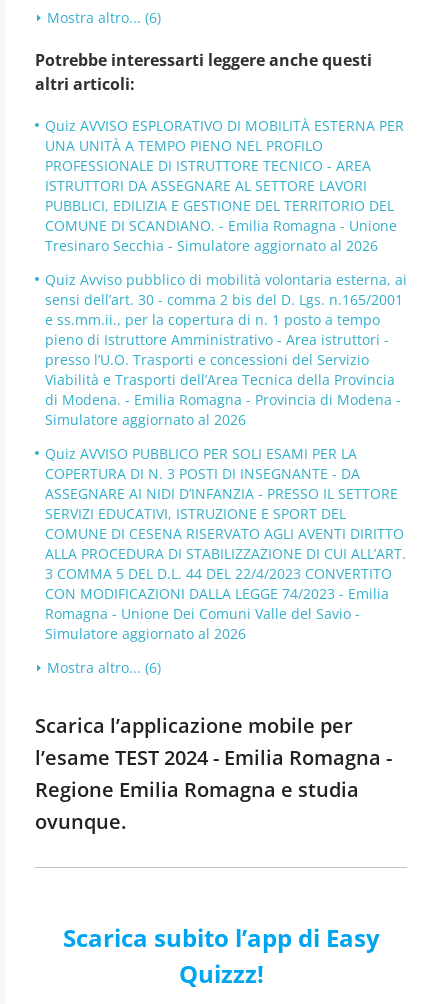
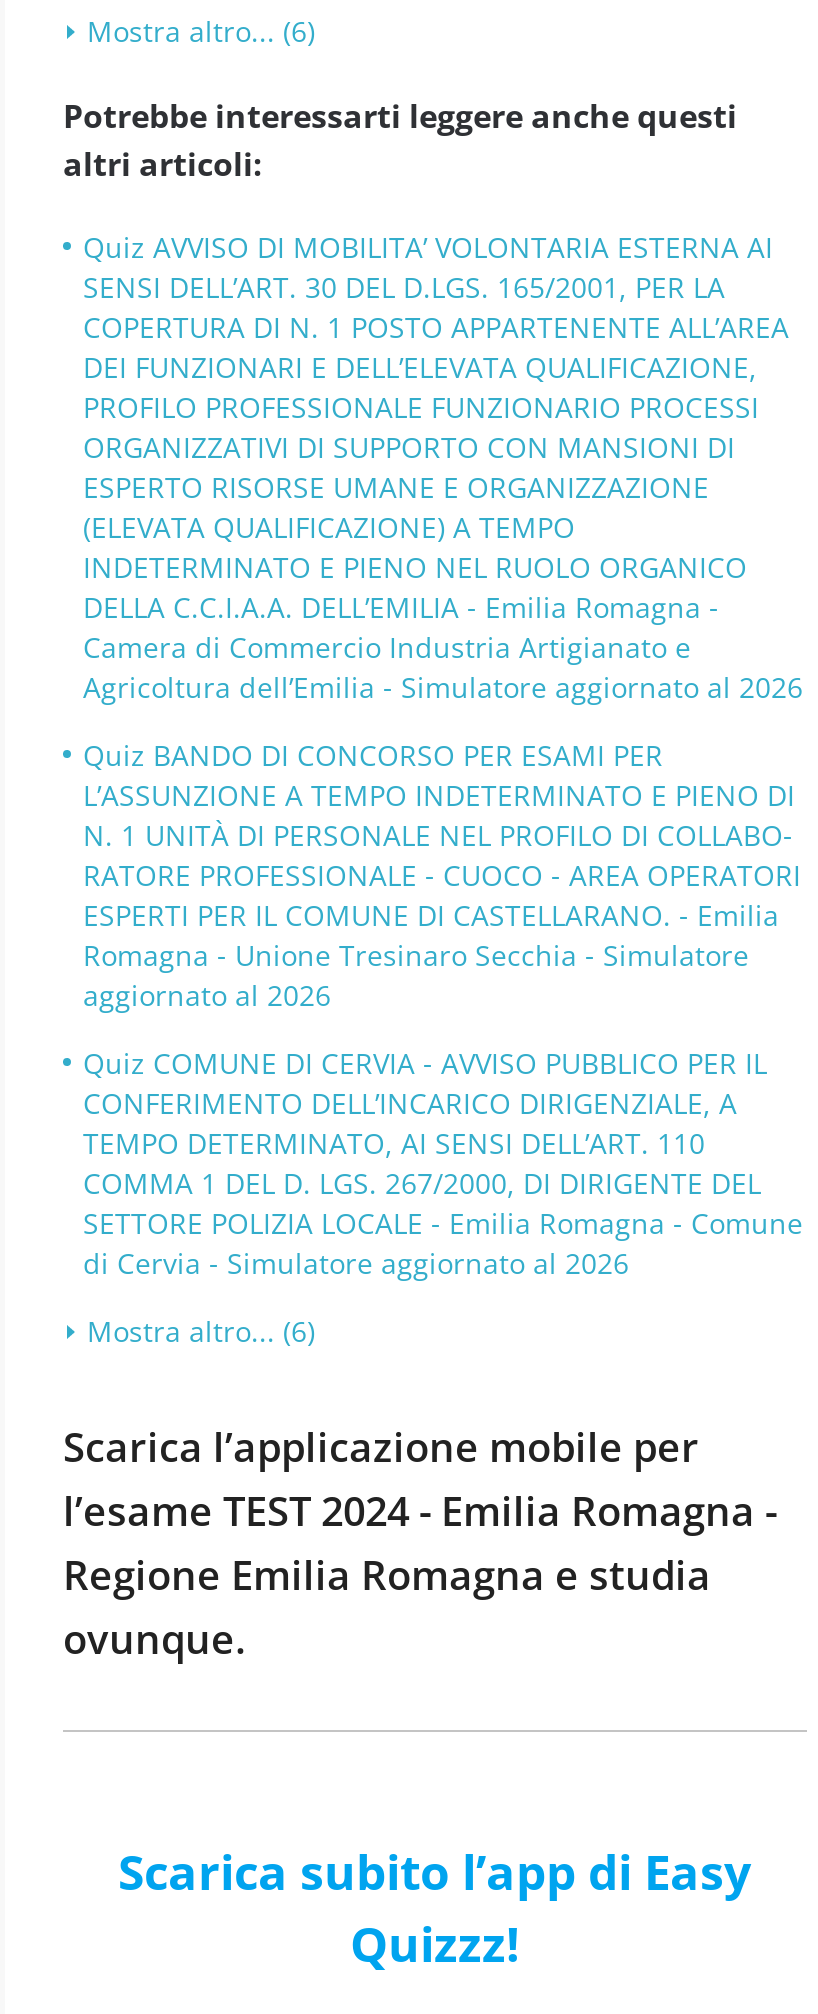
- Quiz AVVISO ESPLORATIVO DI MOBILITÀ ESTERNA PER
- UNA UNITÀ A TEMPO PIENO NEL PROFILO
- PROFESSIONALE DI ISTRUTTORE TECNICO - AREA
- ISTRUTTORI DA ASSEGNARE AL SETTORE LAVORI
- PUBBLICI, EDILIZIA E GESTIONE DEL TERRITORIO DEL
- COMUNE DI SCANDIANO. - Emilia Romagna - Unione
- Tresinaro Secchia - Simulatore aggiornato al 2026
+ Quiz AVVISO DI MOBILITA’ VOLONTARIA ESTERNA AI
+ SENSI DELL’ART. 30 DEL D.LGS. 165/2001, PER LA
+ COPERTURA DI N. 1 POSTO APPARTENENTE ALL’AREA
+ DEI FUNZIONARI E DELL’ELEVATA QUALIFICAZIONE,
+ PROFILO PROFESSIONALE FUNZIONARIO PROCESSI
+ ORGANIZZATIVI DI SUPPORTO CON MANSIONI DI
+ ESPERTO RISORSE UMANE E ORGANIZZAZIONE
+ (ELEVATA QUALIFICAZIONE) A TEMPO
+ INDETERMINATO E PIENO NEL RUOLO ORGANICO
+ DELLA C.C.I.A.A. DELL’EMILIA - Emilia Romagna -
+ Camera di Commercio Industria Artigianato e
+ Agricoltura dell’Emilia - Simulatore aggiornato al 2026

- Quiz Avviso pubblico di mobilità volontaria esterna, ai
- sensi dell’art. 30 - comma 2 bis del D. Lgs. n.165/2001
- e ss.mm.ii., per la copertura di n. 1 posto a tempo
- pieno di Istruttore Amministrativo - Area istruttori -
- presso l’U.O. Trasporti e concessioni del Servizio
- Viabilità e Trasporti dell’Area Tecnica della Provincia
- di Modena. - Emilia Romagna - Provincia di Modena -
- Simulatore aggiornato al 2026
+ Quiz BANDO DI CONCORSO PER ESAMI PER
+ L’ASSUNZIONE A TEMPO INDETERMINATO E PIENO DI
+ N. 1 UNITÀ DI PERSONALE NEL PROFILO DI COLLABO-
+ RATORE PROFESSIONALE - CUOCO - AREA OPERATORI
+ ESPERTI PER IL COMUNE DI CASTELLARANO. - Emilia
+ Romagna - Unione Tresinaro Secchia - Simulatore
+ aggiornato al 2026

- Quiz AVVISO PUBBLICO PER SOLI ESAMI PER LA
- COPERTURA DI N. 3 POSTI DI INSEGNANTE - DA
- ASSEGNARE AI NIDI D’INFANZIA - PRESSO IL SETTORE
- SERVIZI EDUCATIVI, ISTRUZIONE E SPORT DEL
- COMUNE DI CESENA RISERVATO AGLI AVENTI DIRITTO
- ALLA PROCEDURA DI STABILIZZAZIONE DI CUI ALL’ART.
- 3 COMMA 5 DEL D.L. 44 DEL 22/4/2023 CONVERTITO
- CON MODIFICAZIONI DALLA LEGGE 74/2023 - Emilia
- Romagna - Unione Dei Comuni Valle del Savio -
- Simulatore aggiornato al 2026
+ Quiz COMUNE DI CERVIA - AVVISO PUBBLICO PER IL
+ CONFERIMENTO DELL’INCARICO DIRIGENZIALE, A
+ TEMPO DETERMINATO, AI SENSI DELL’ART. 110
+ COMMA 1 DEL D. LGS. 267/2000, DI DIRIGENTE DEL
+ SETTORE POLIZIA LOCALE - Emilia Romagna - Comune
+ di Cervia - Simulatore aggiornato al 2026
